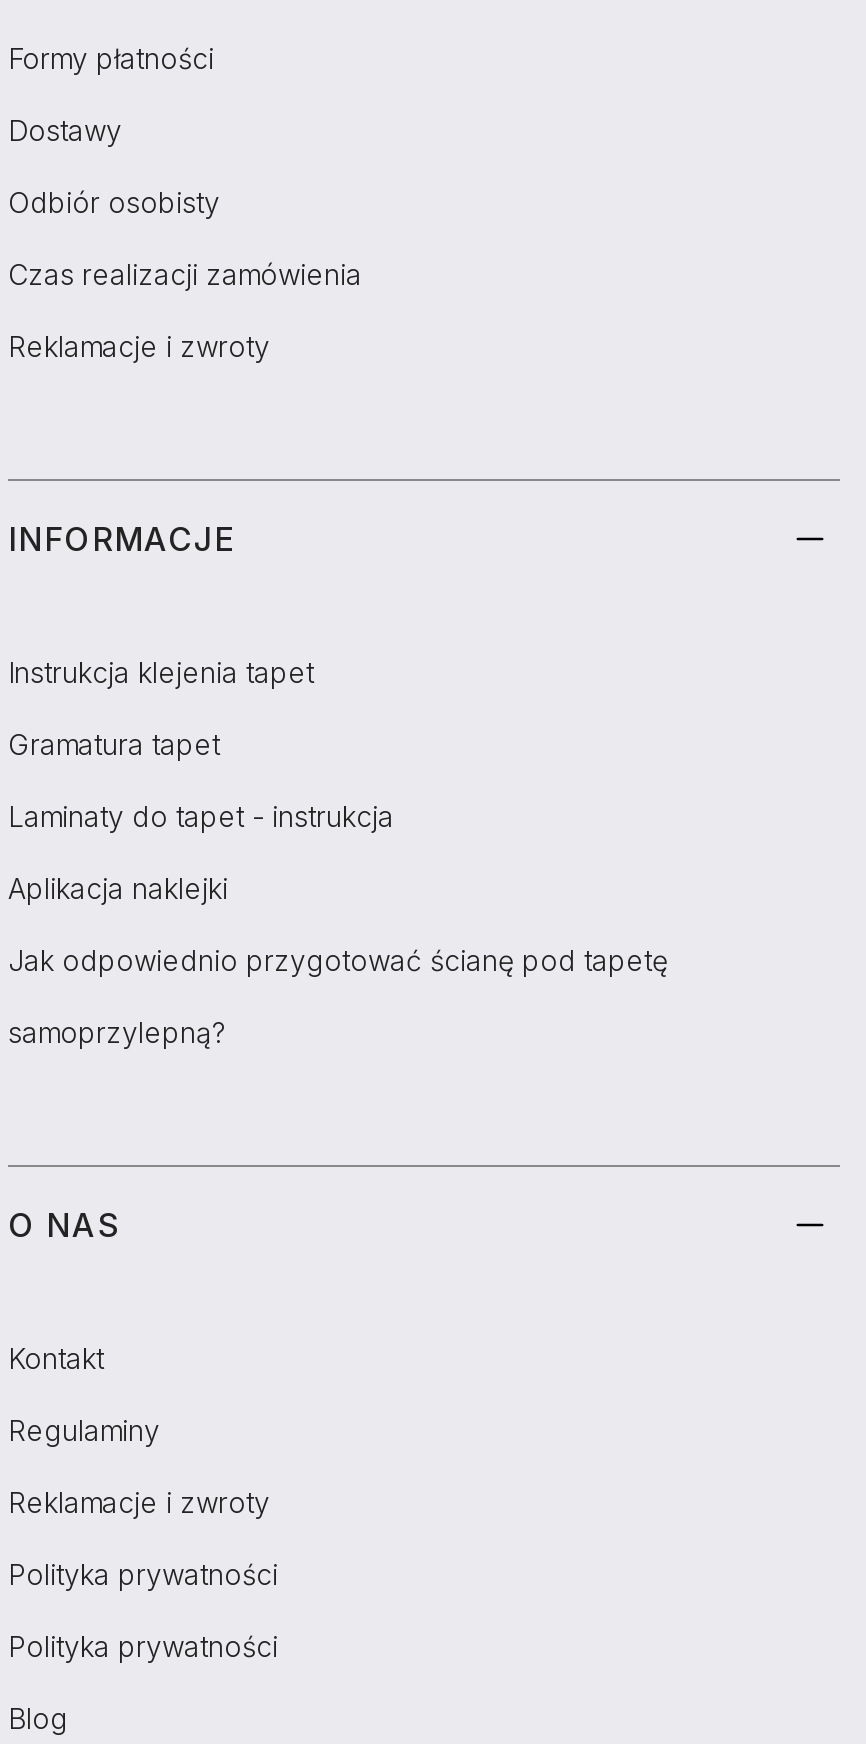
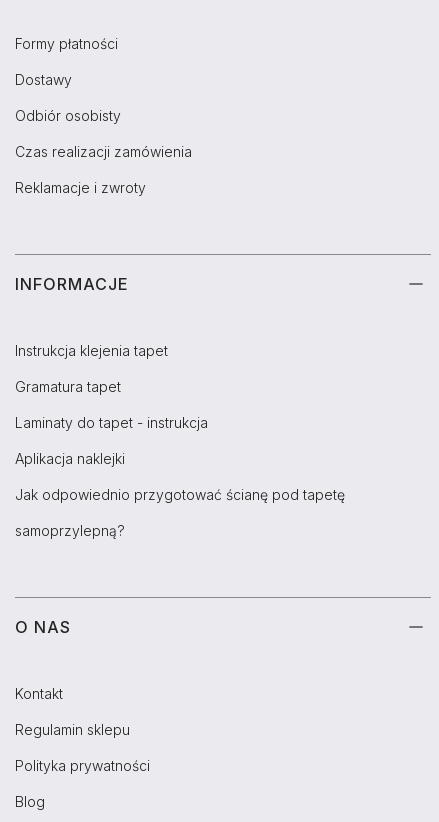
- Regulaminy
- Reklamacje i zwroty
- Polityka prywatności
+ Regulamin sklepu
